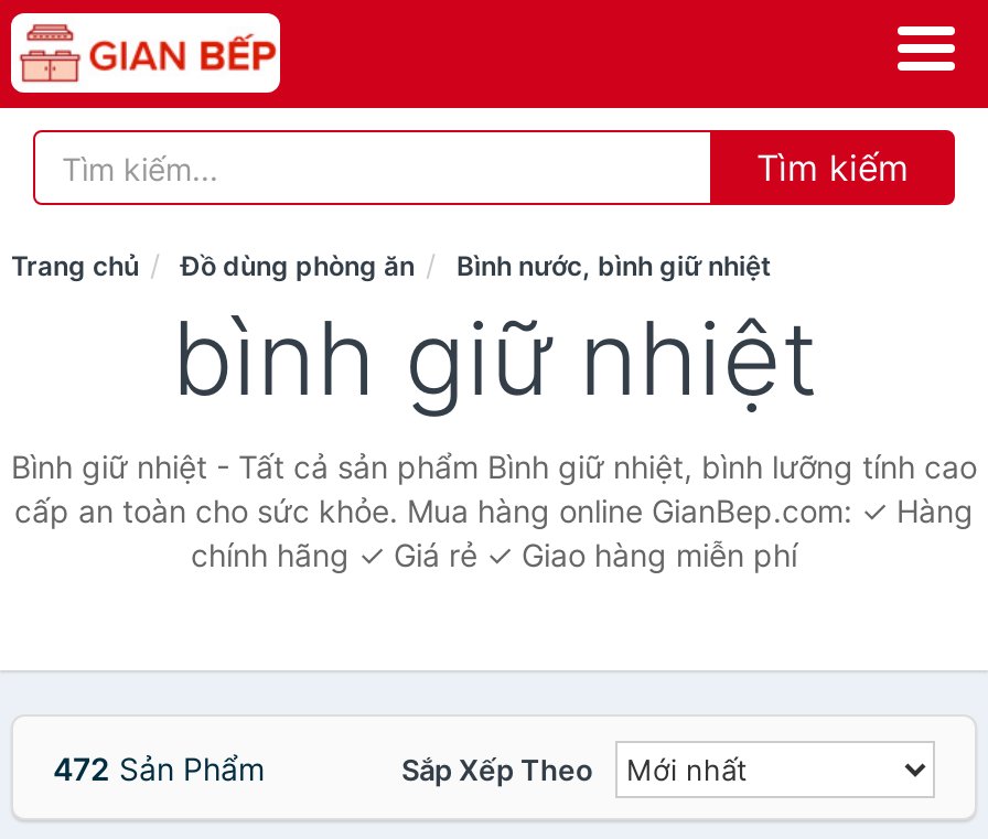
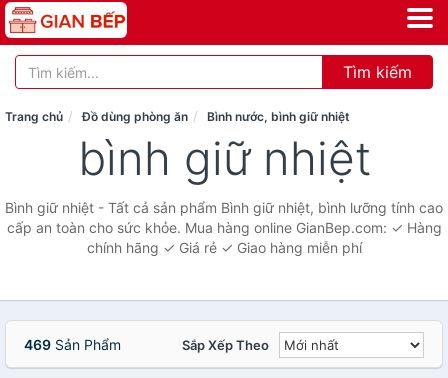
- 472 Sản Phẩm
+ 469 Sản Phẩm
